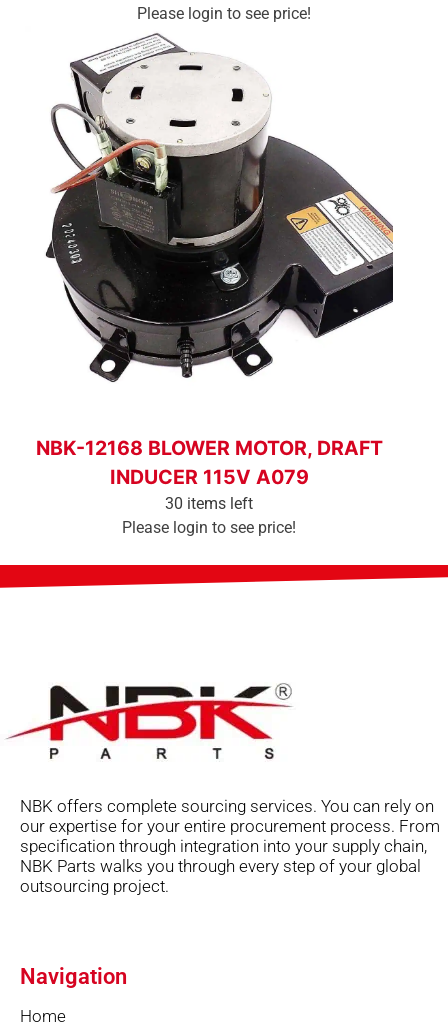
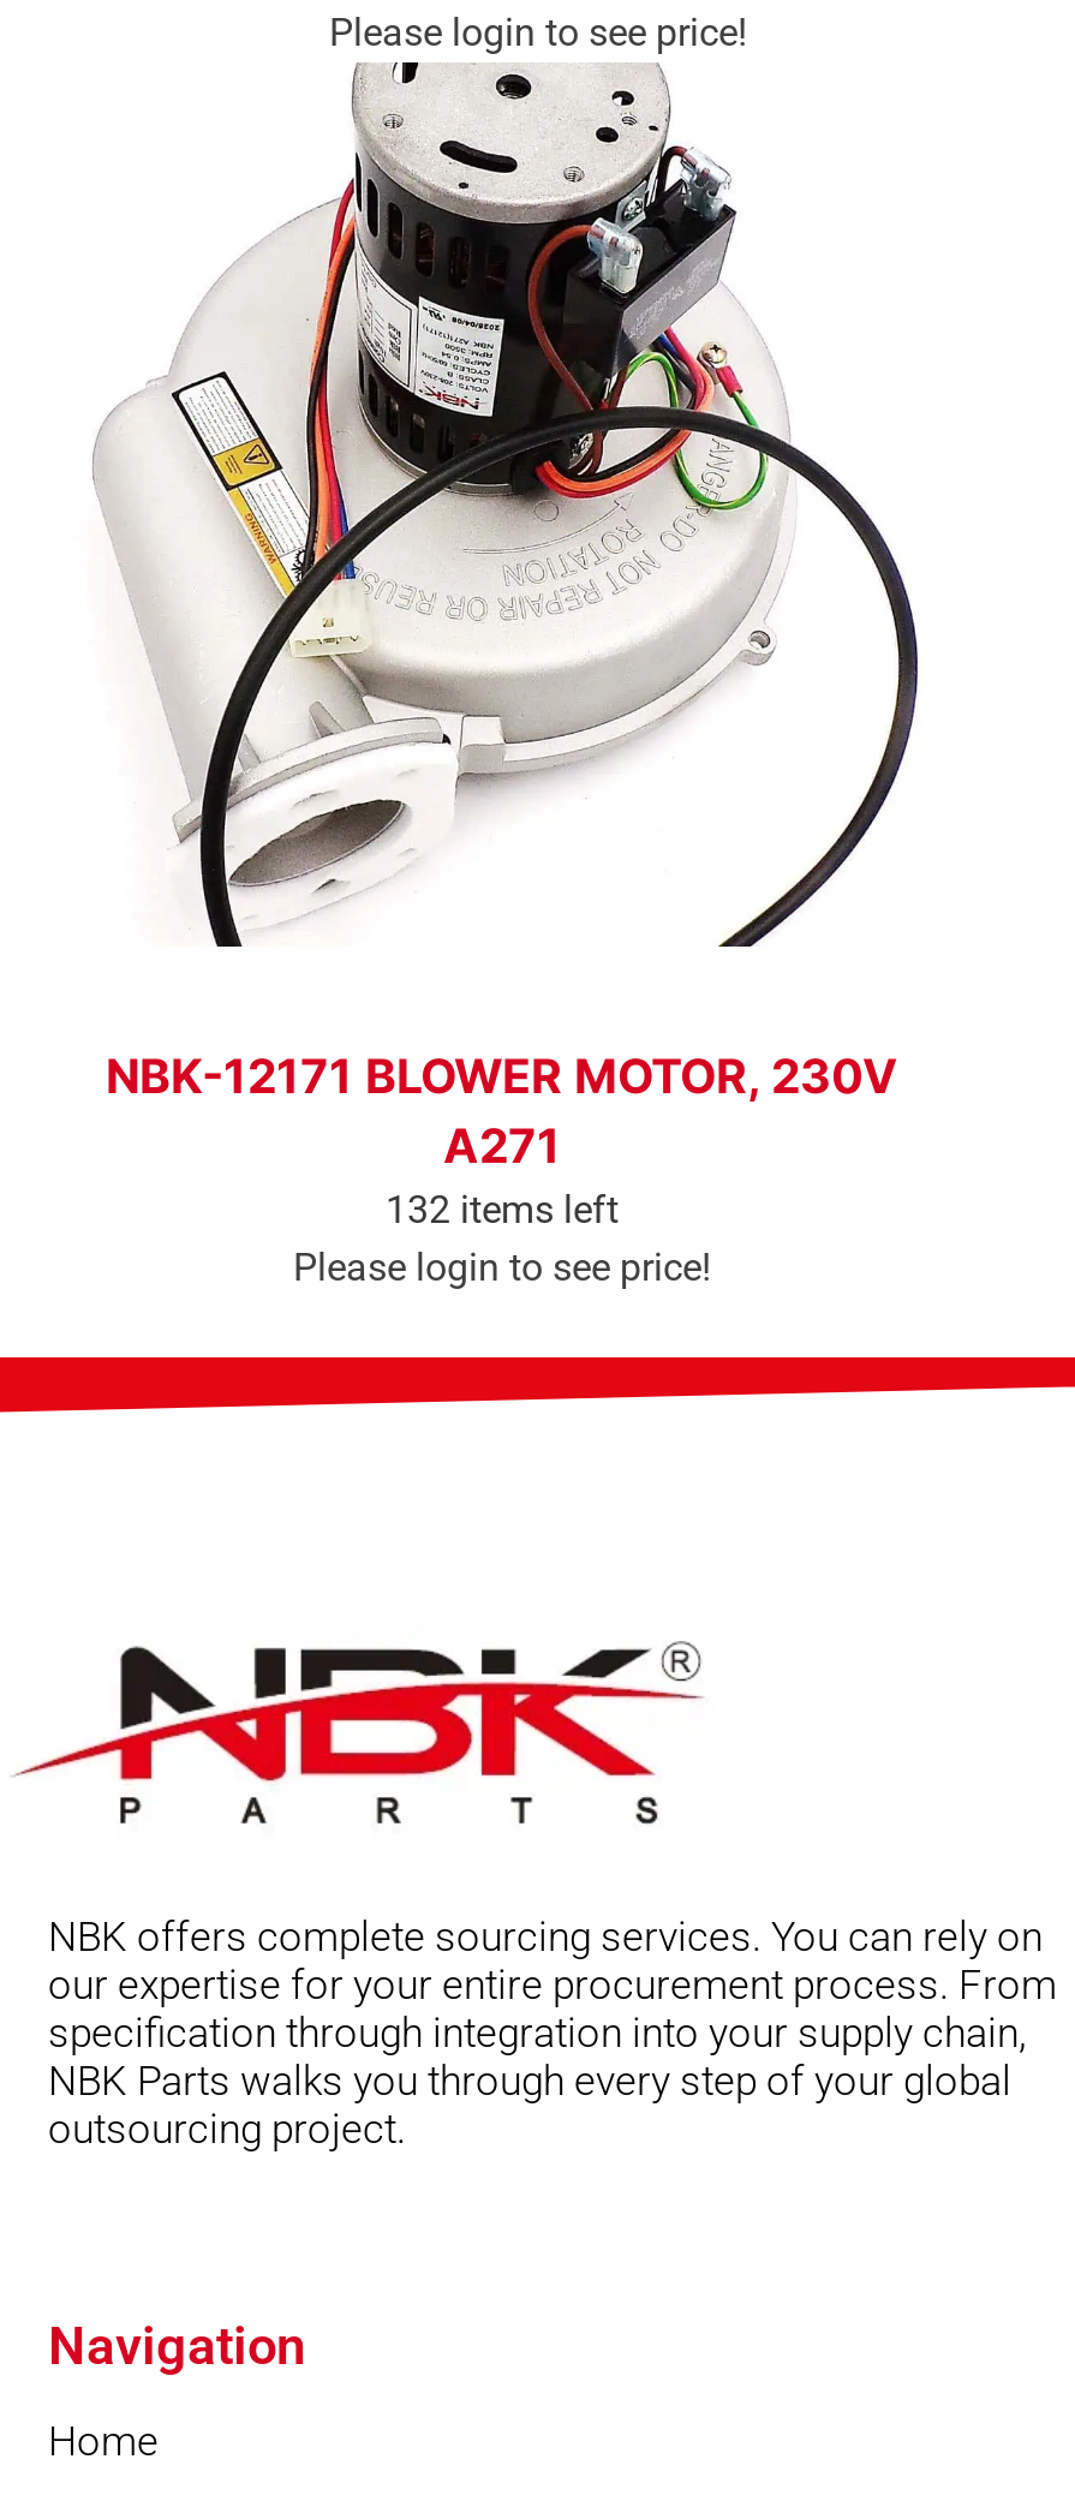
- [image]
+ [image]

- NBK-12168 BLOWER MOTOR, DRAFT
- INDUCER 115V A079
- 30 items left
+ NBK-12171 BLOWER MOTOR, 230V
+ A271
+ 132 items left
